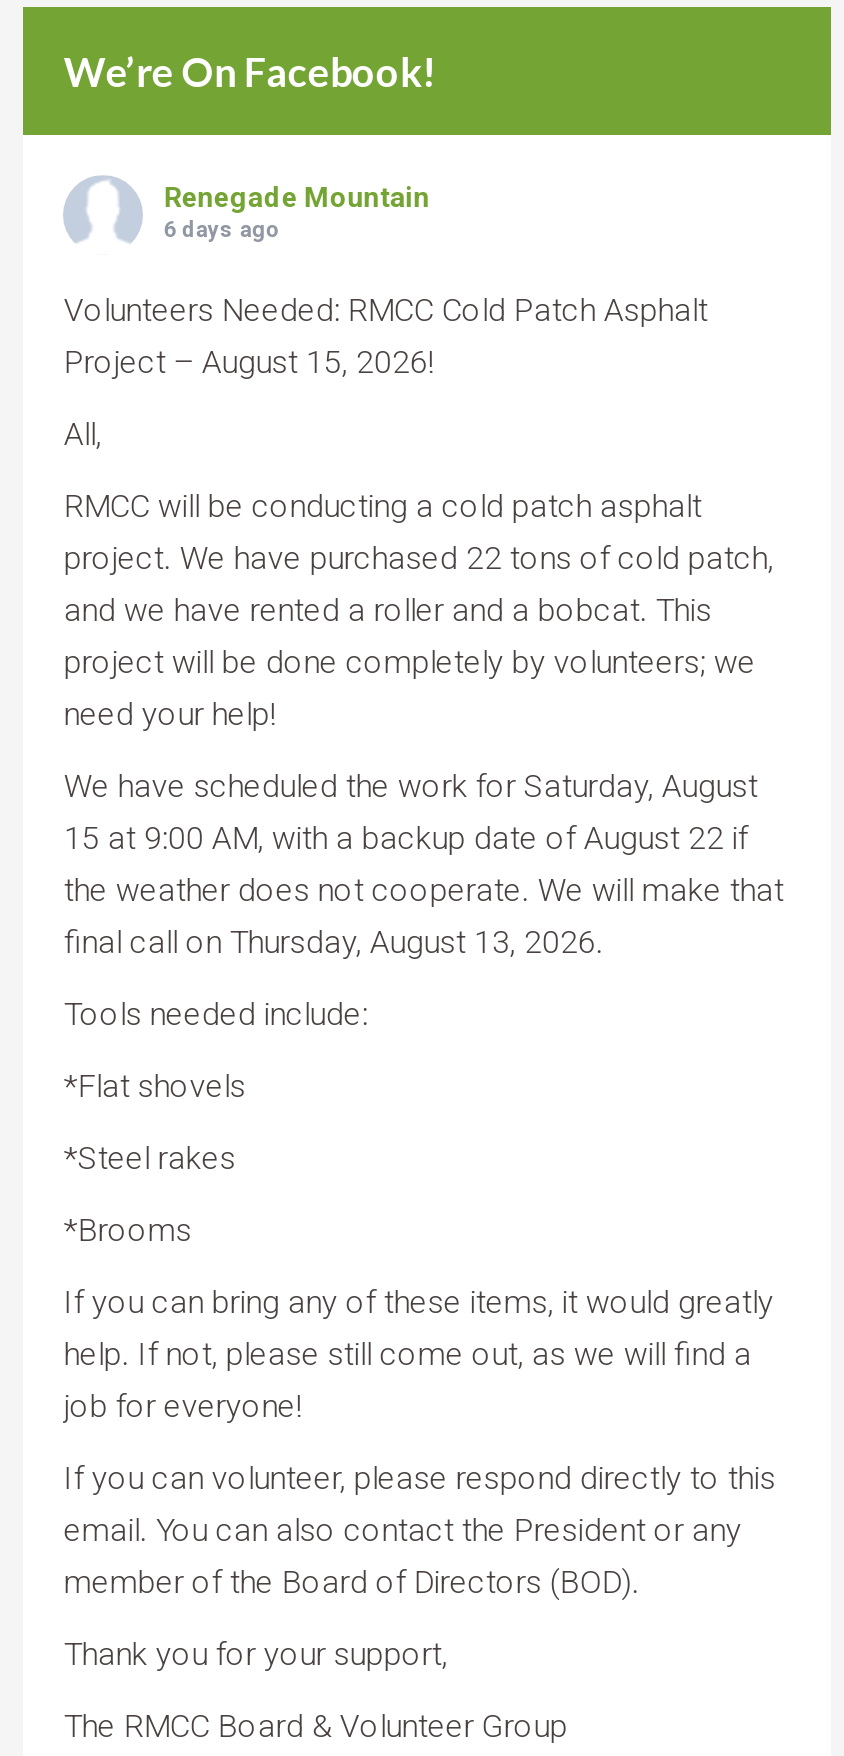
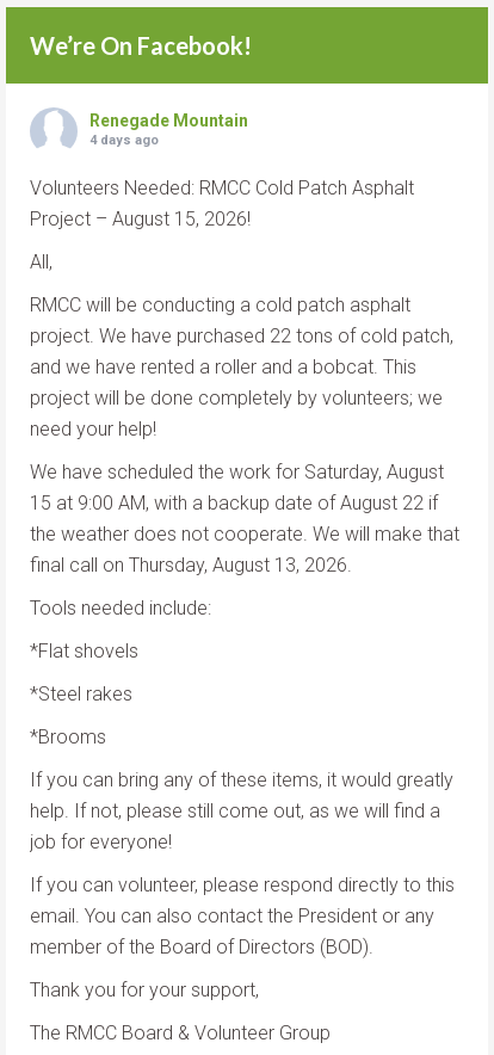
- 6 days ago
+ 4 days ago
